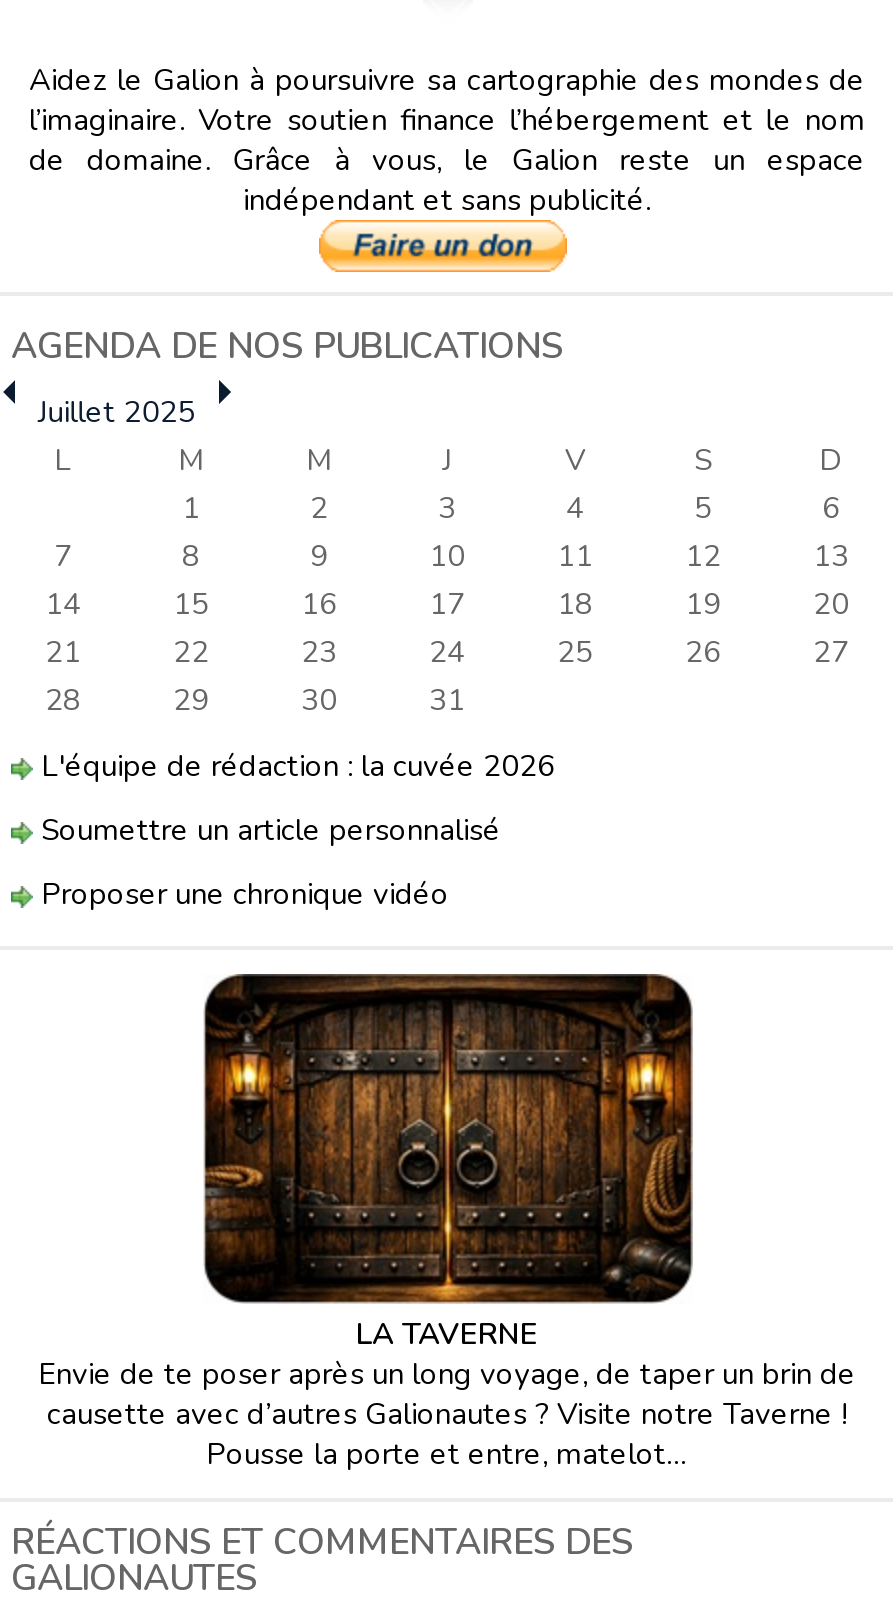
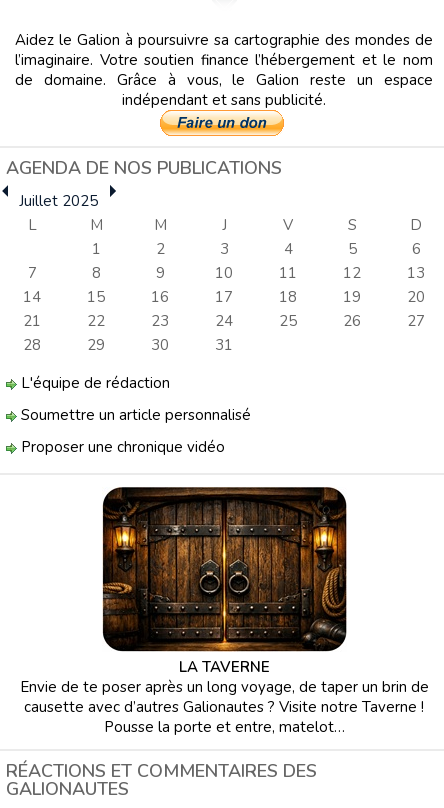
- L'équipe de rédaction : la cuvée 2026
+ L'équipe de rédaction
